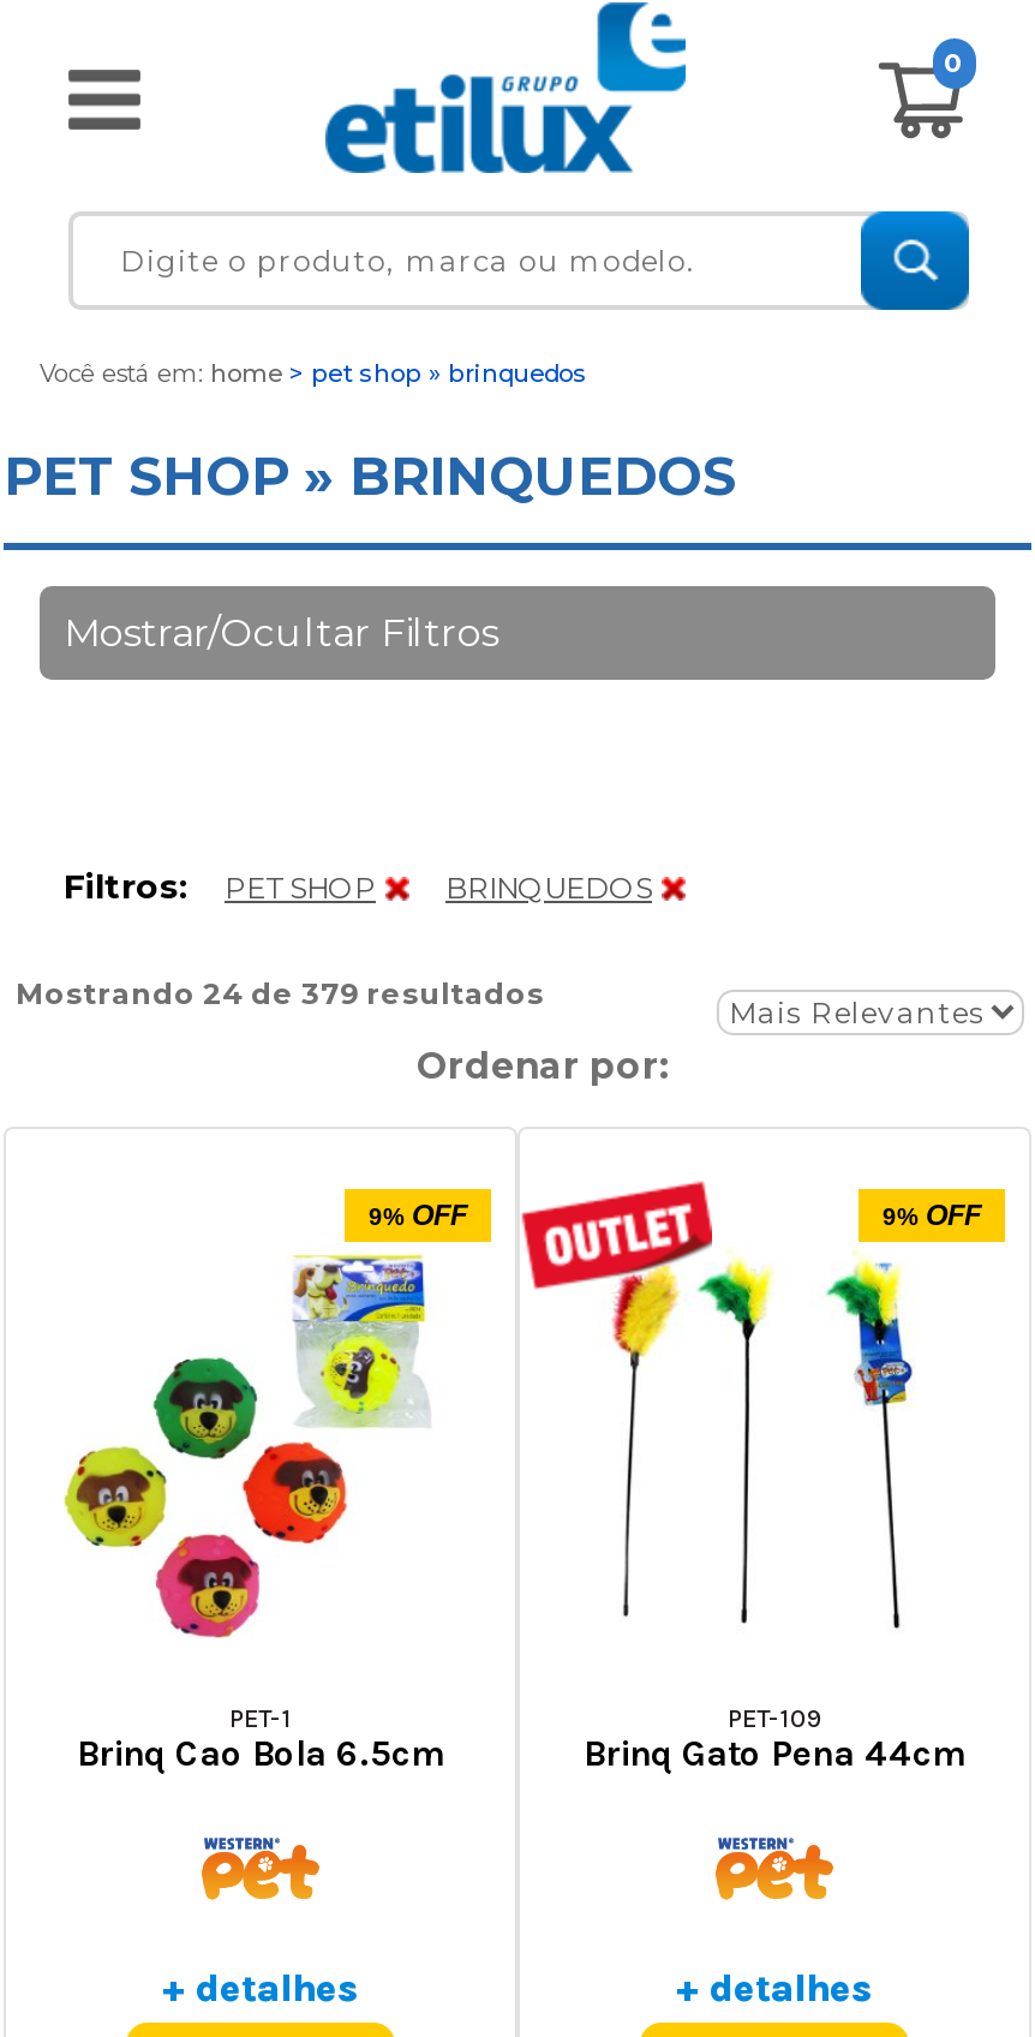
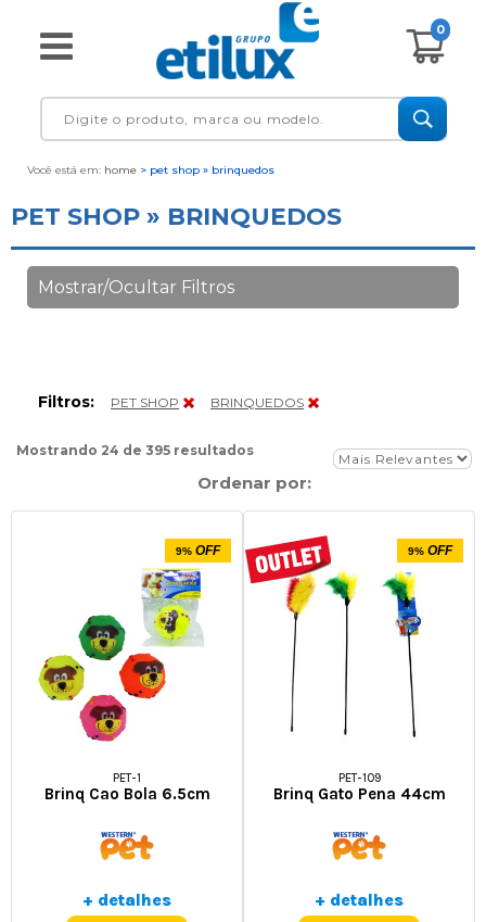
- Mostrando 24 de 379 resultados
+ Mostrando 24 de 395 resultados
